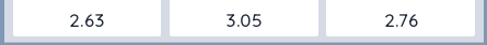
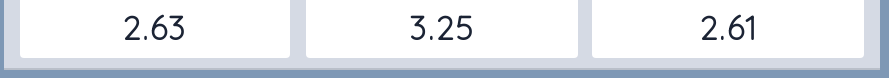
- 3.05
+ 3.25

- 2.76
+ 2.61
